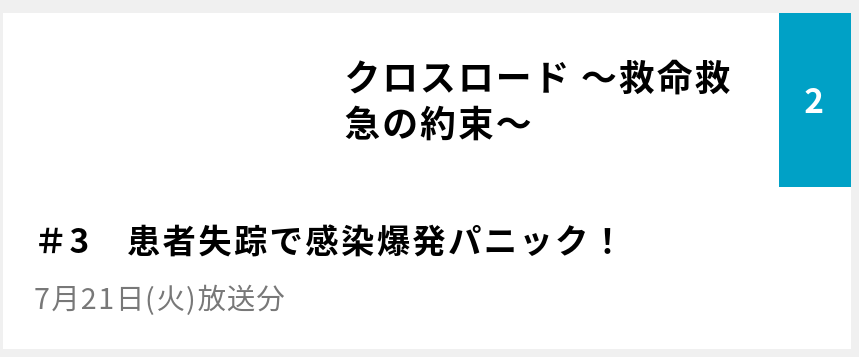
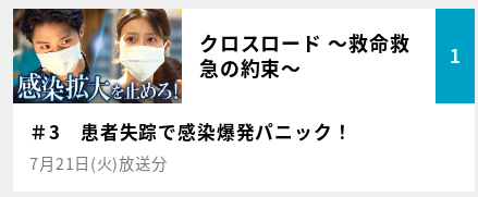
+ [image]

- クロスロード ～救命救 2
+ クロスロード ～救命救 1
